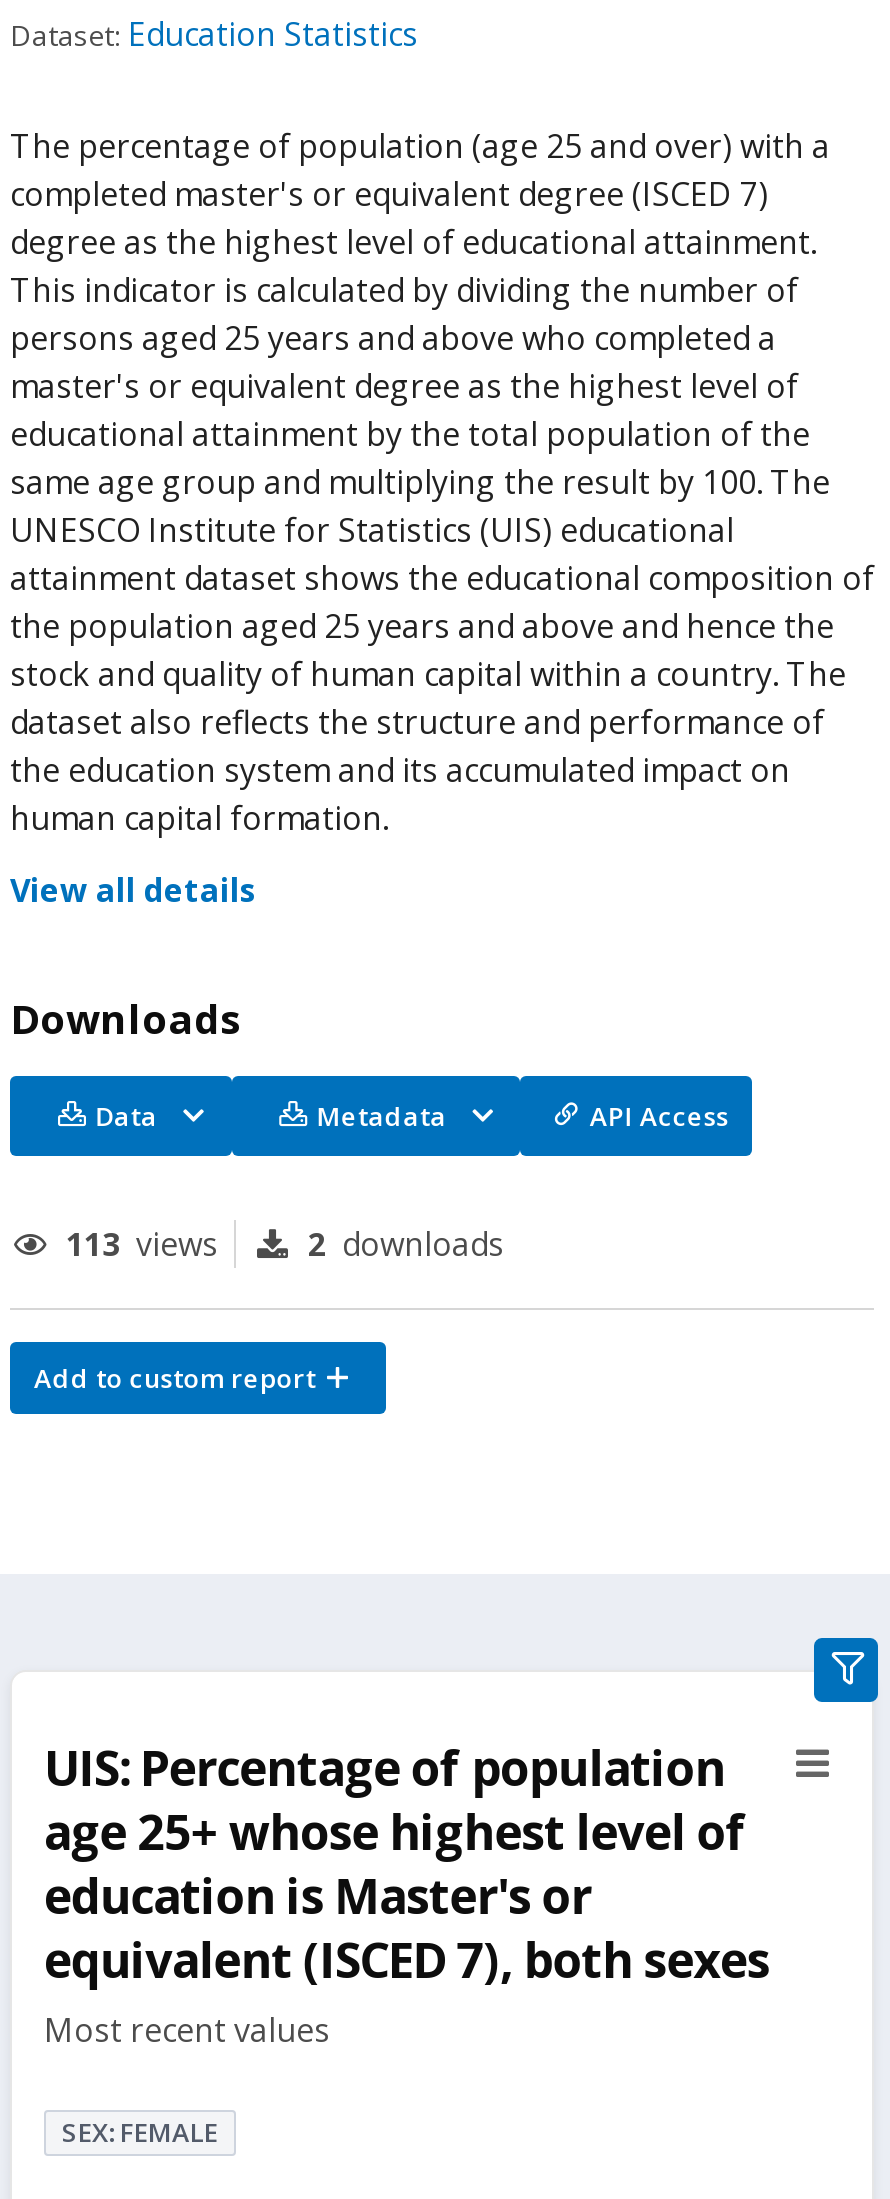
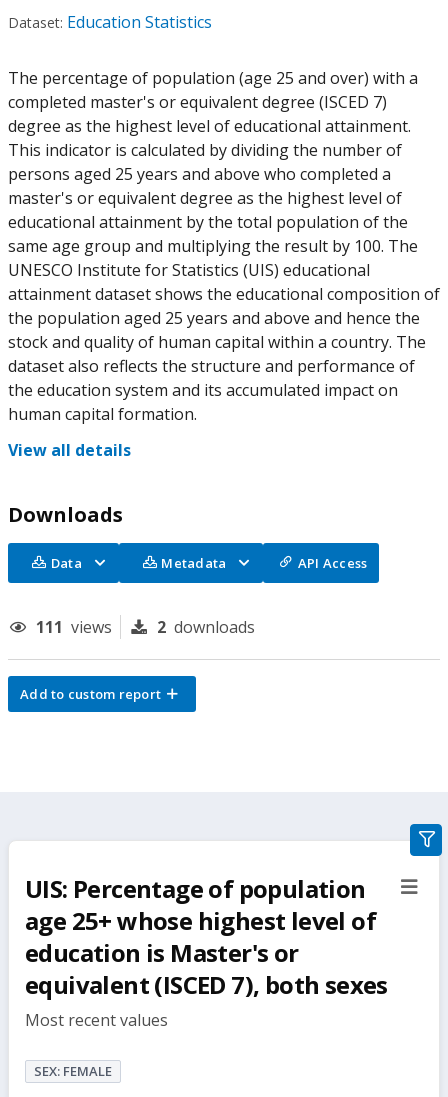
- 113 views
+ 111 views
